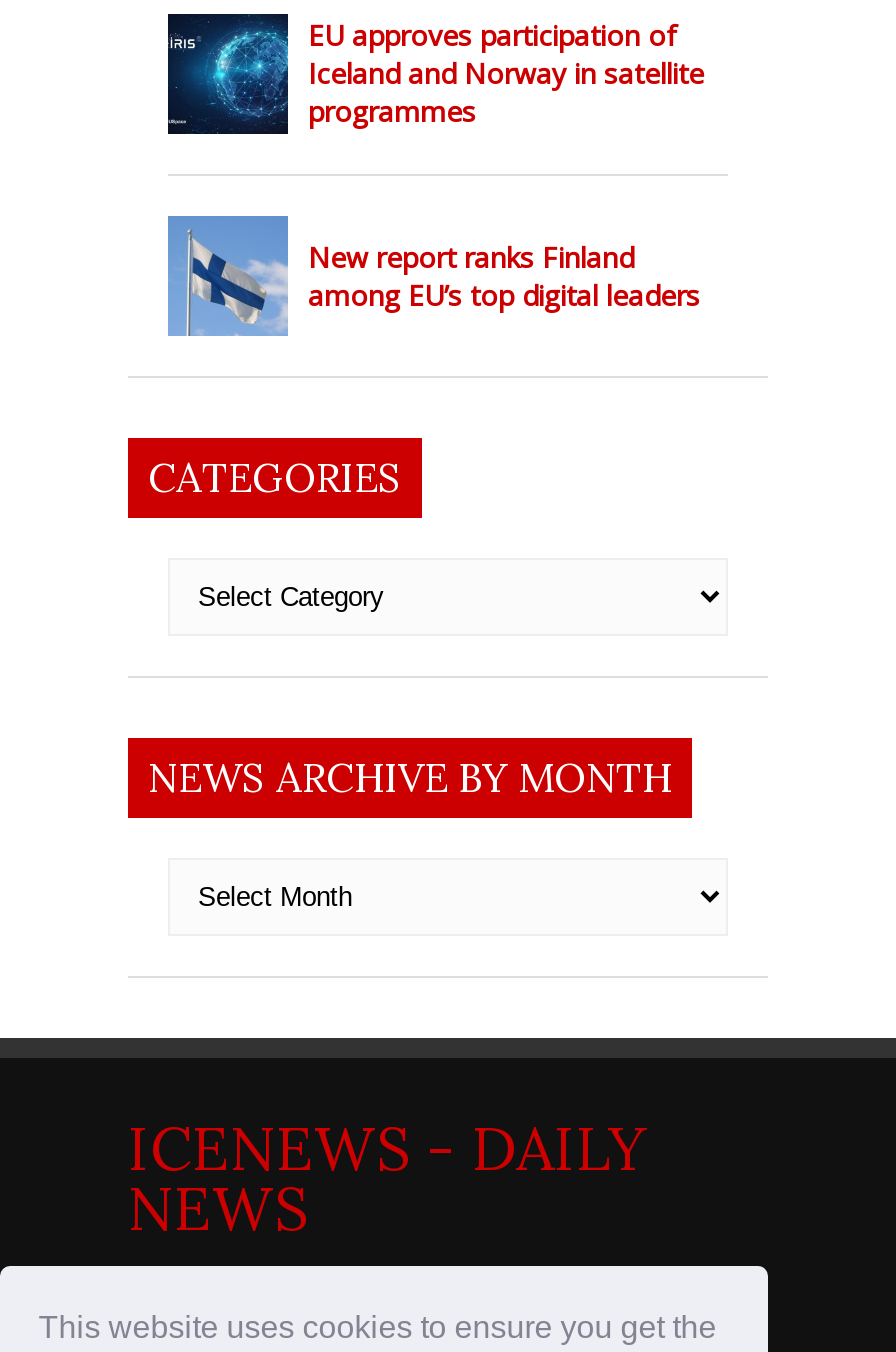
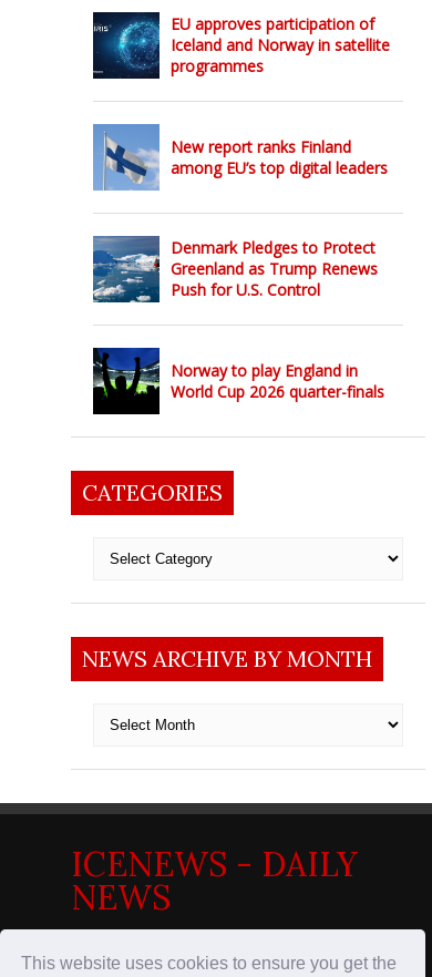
+ [image]
+ Denmark Pledges to Protect
+ Greenland as Trump Renews
+ Push for U.S. Control

+ [image]
+ Norway to play England in
+ World Cup 2026 quarter-finals
